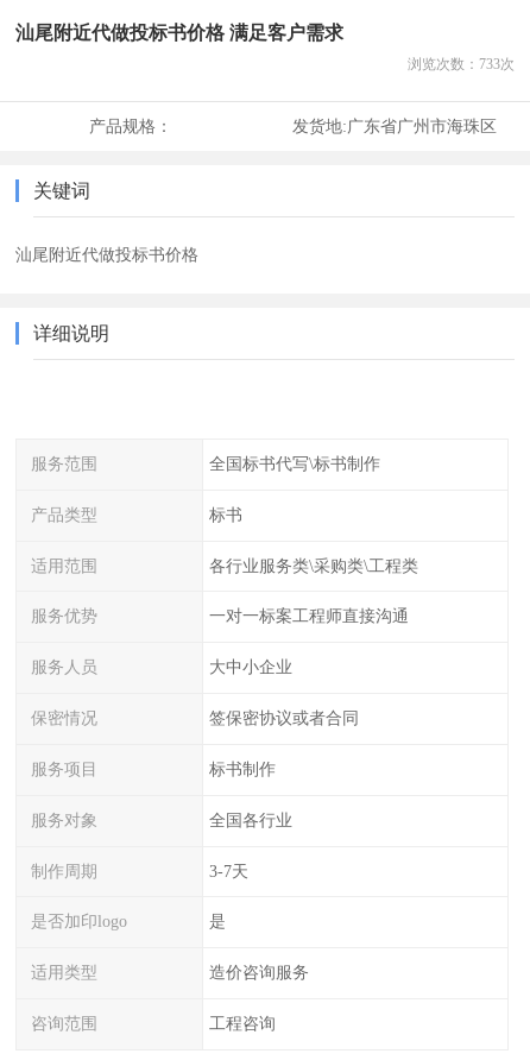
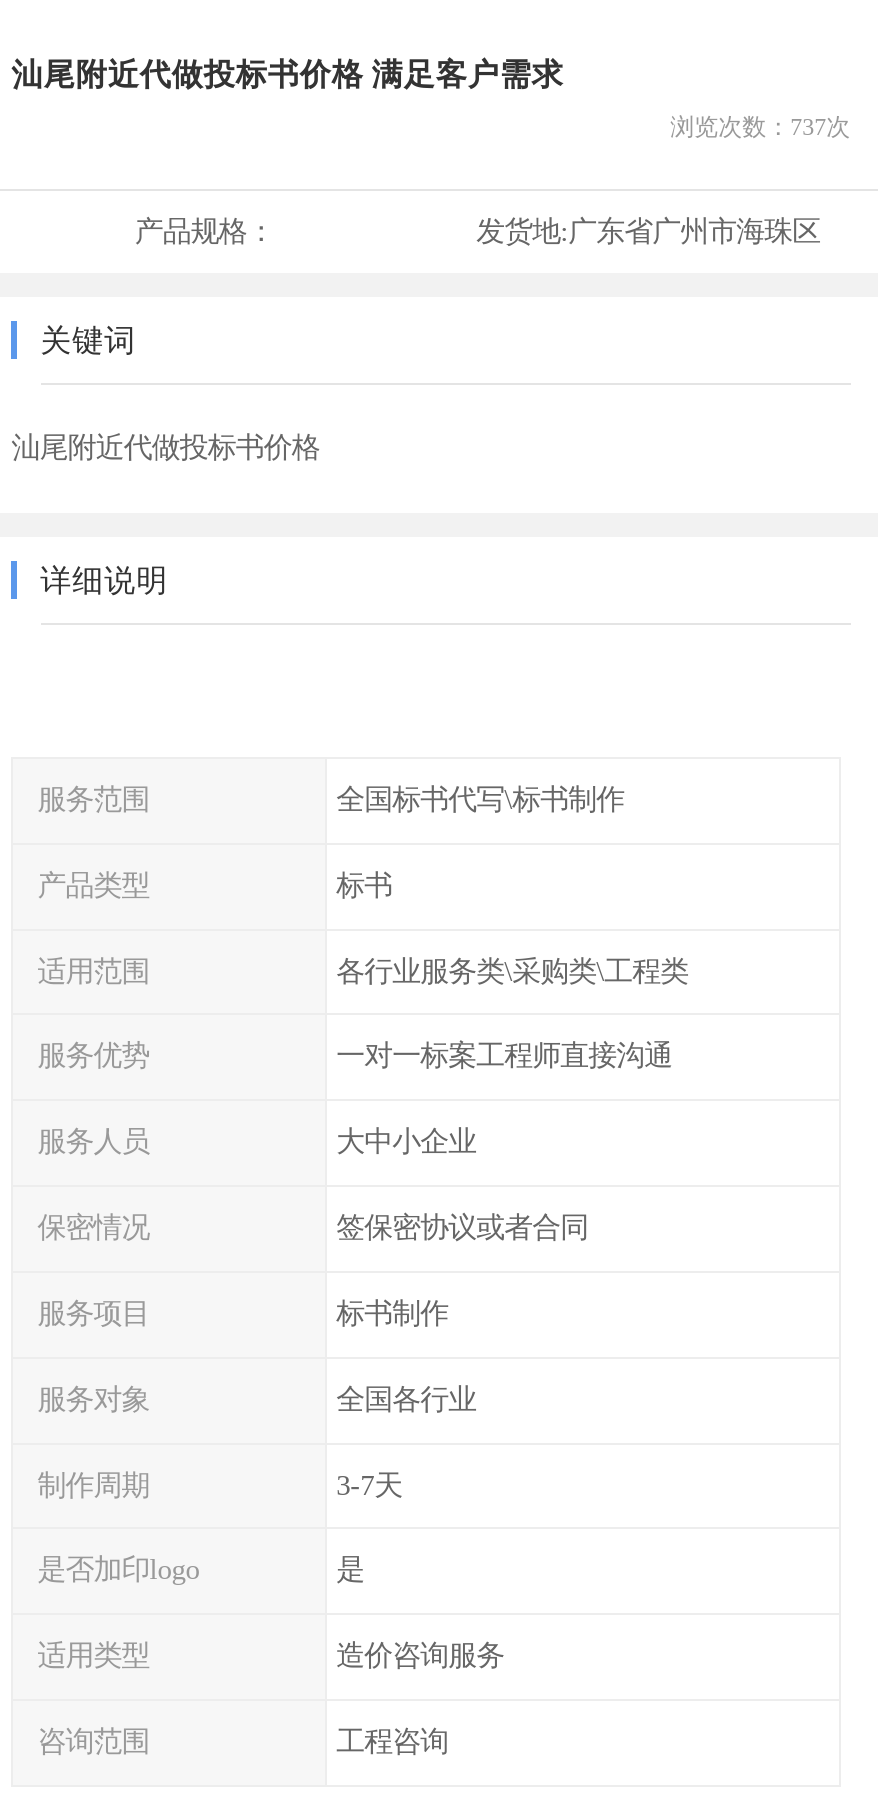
- 浏览次数：733次
+ 浏览次数：737次
